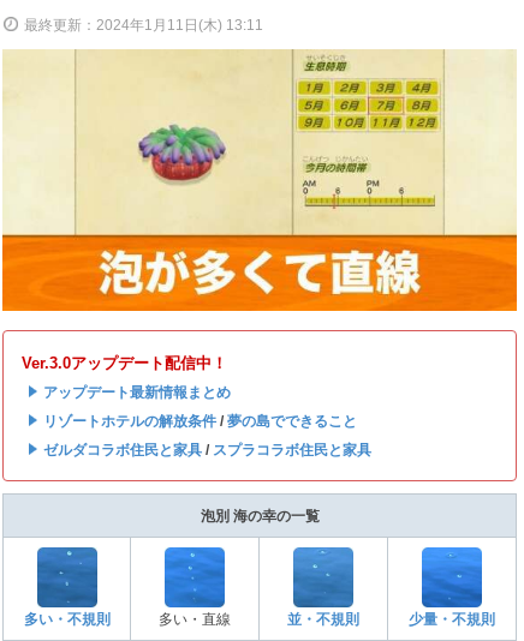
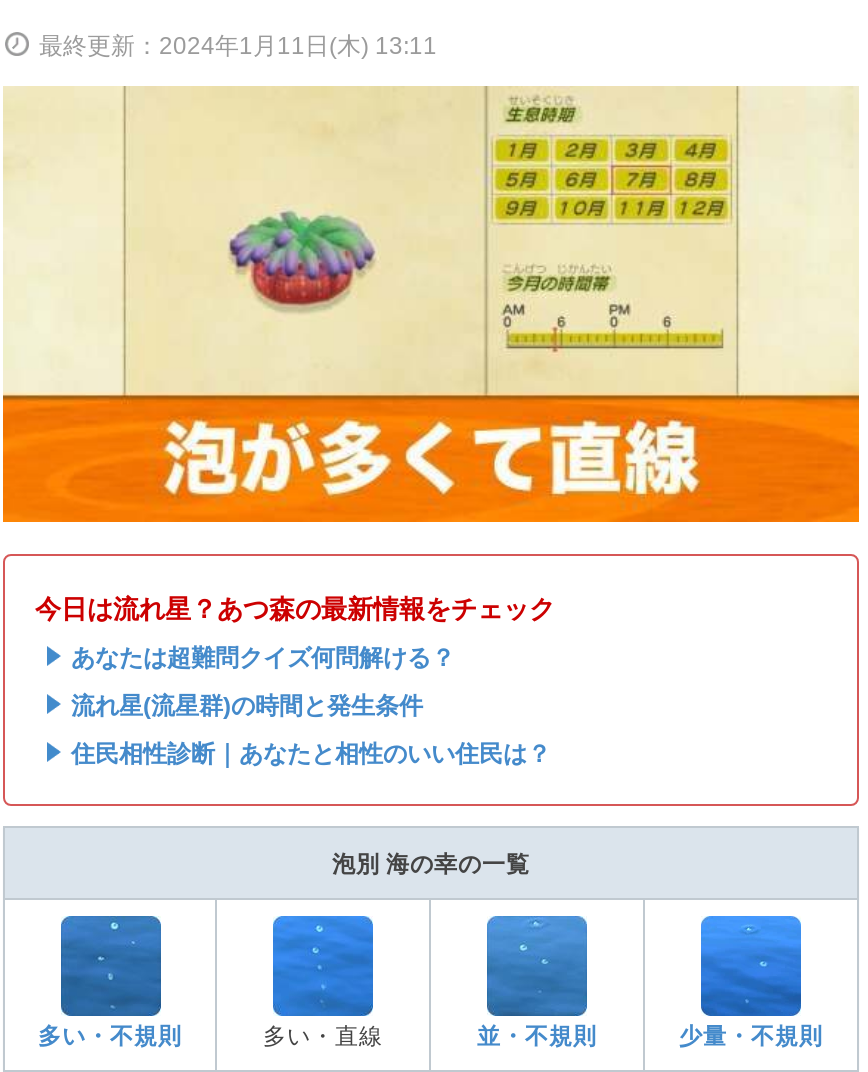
- Ver.3.0アップデート配信中！
+ 今日は流れ星？あつ森の最新情報をチェック

- ・アップデート最新情報まとめ
+ ・あなたは超難問クイズ何問解ける？

- ・リゾートホテルの解放条件/夢の島でできること
+ ・流れ星(流星群)の時間と発生条件

- ・ゼルダコラボ住民と家具/スプラコラボ住民と家具
+ ・住民相性診断｜あなたと相性のいい住民は？
